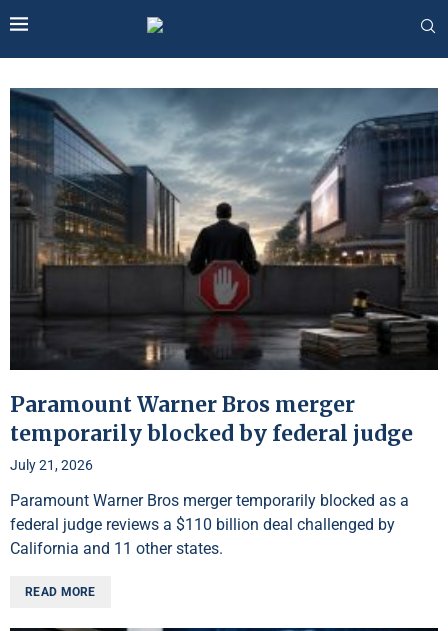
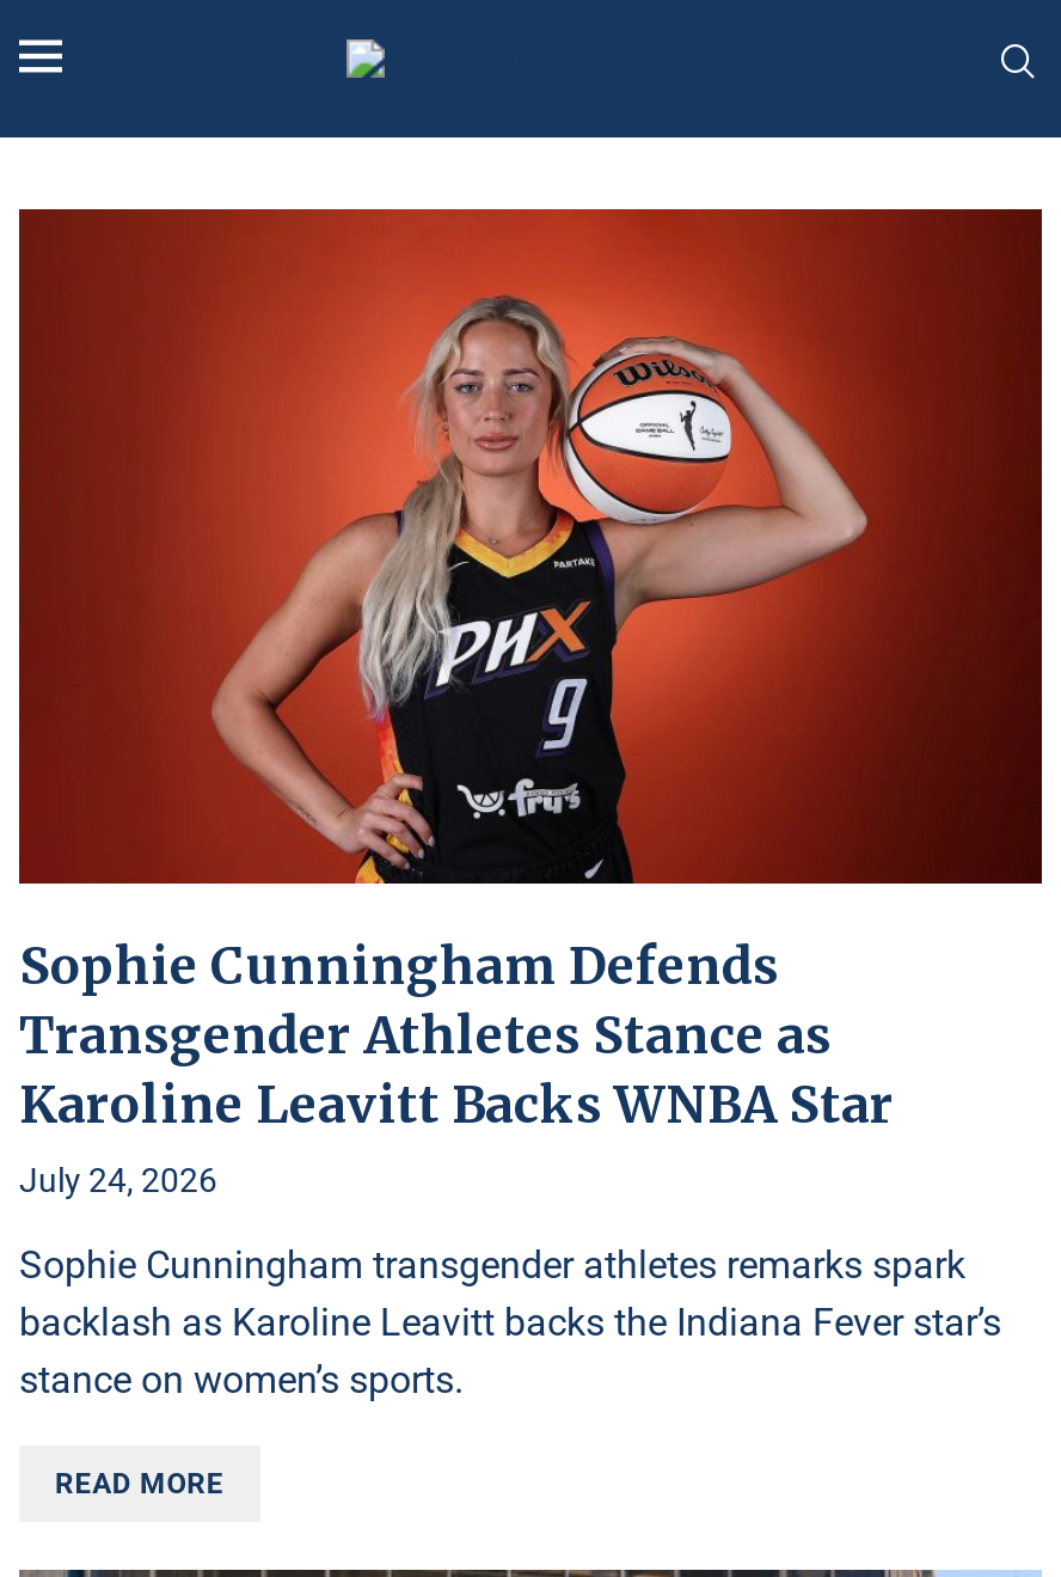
- [image]
- Paramount Warner Bros merger
- temporarily blocked by federal judge
- July 21, 2026
+ [image]
+ Sophie Cunningham Defends
+ Transgender Athletes Stance as
+ Karoline Leavitt Backs WNBA Star
+ July 24, 2026

- Paramount Warner Bros merger temporarily blocked as a
- federal judge reviews a $110 billion deal challenged by
- California and 11 other states.
+ Sophie Cunningham transgender athletes remarks spark
+ backlash as Karoline Leavitt backs the Indiana Fever star’s
+ stance on women’s sports.
